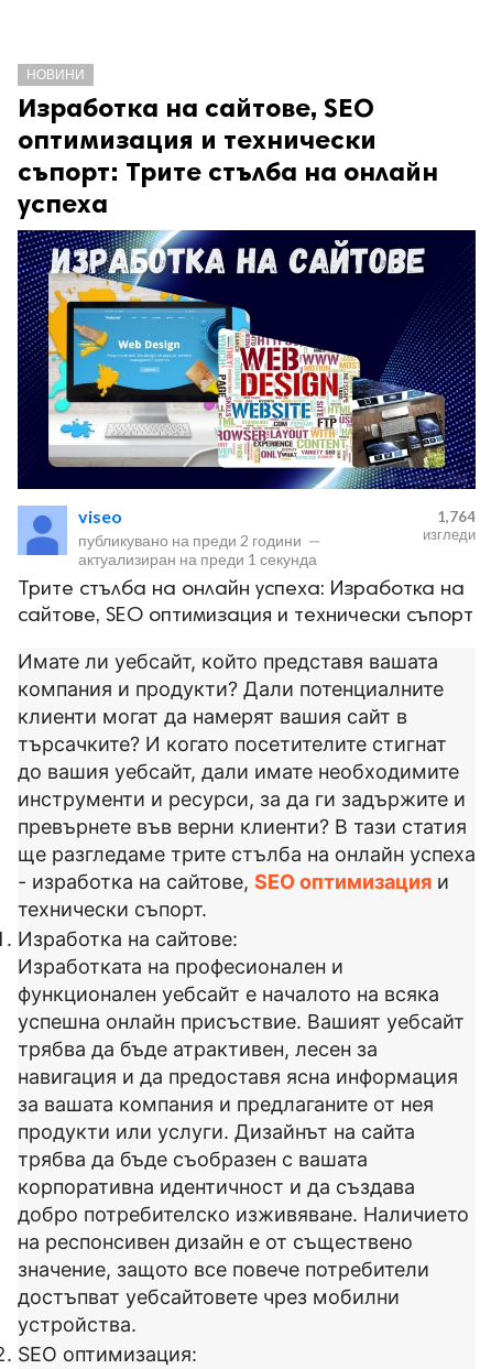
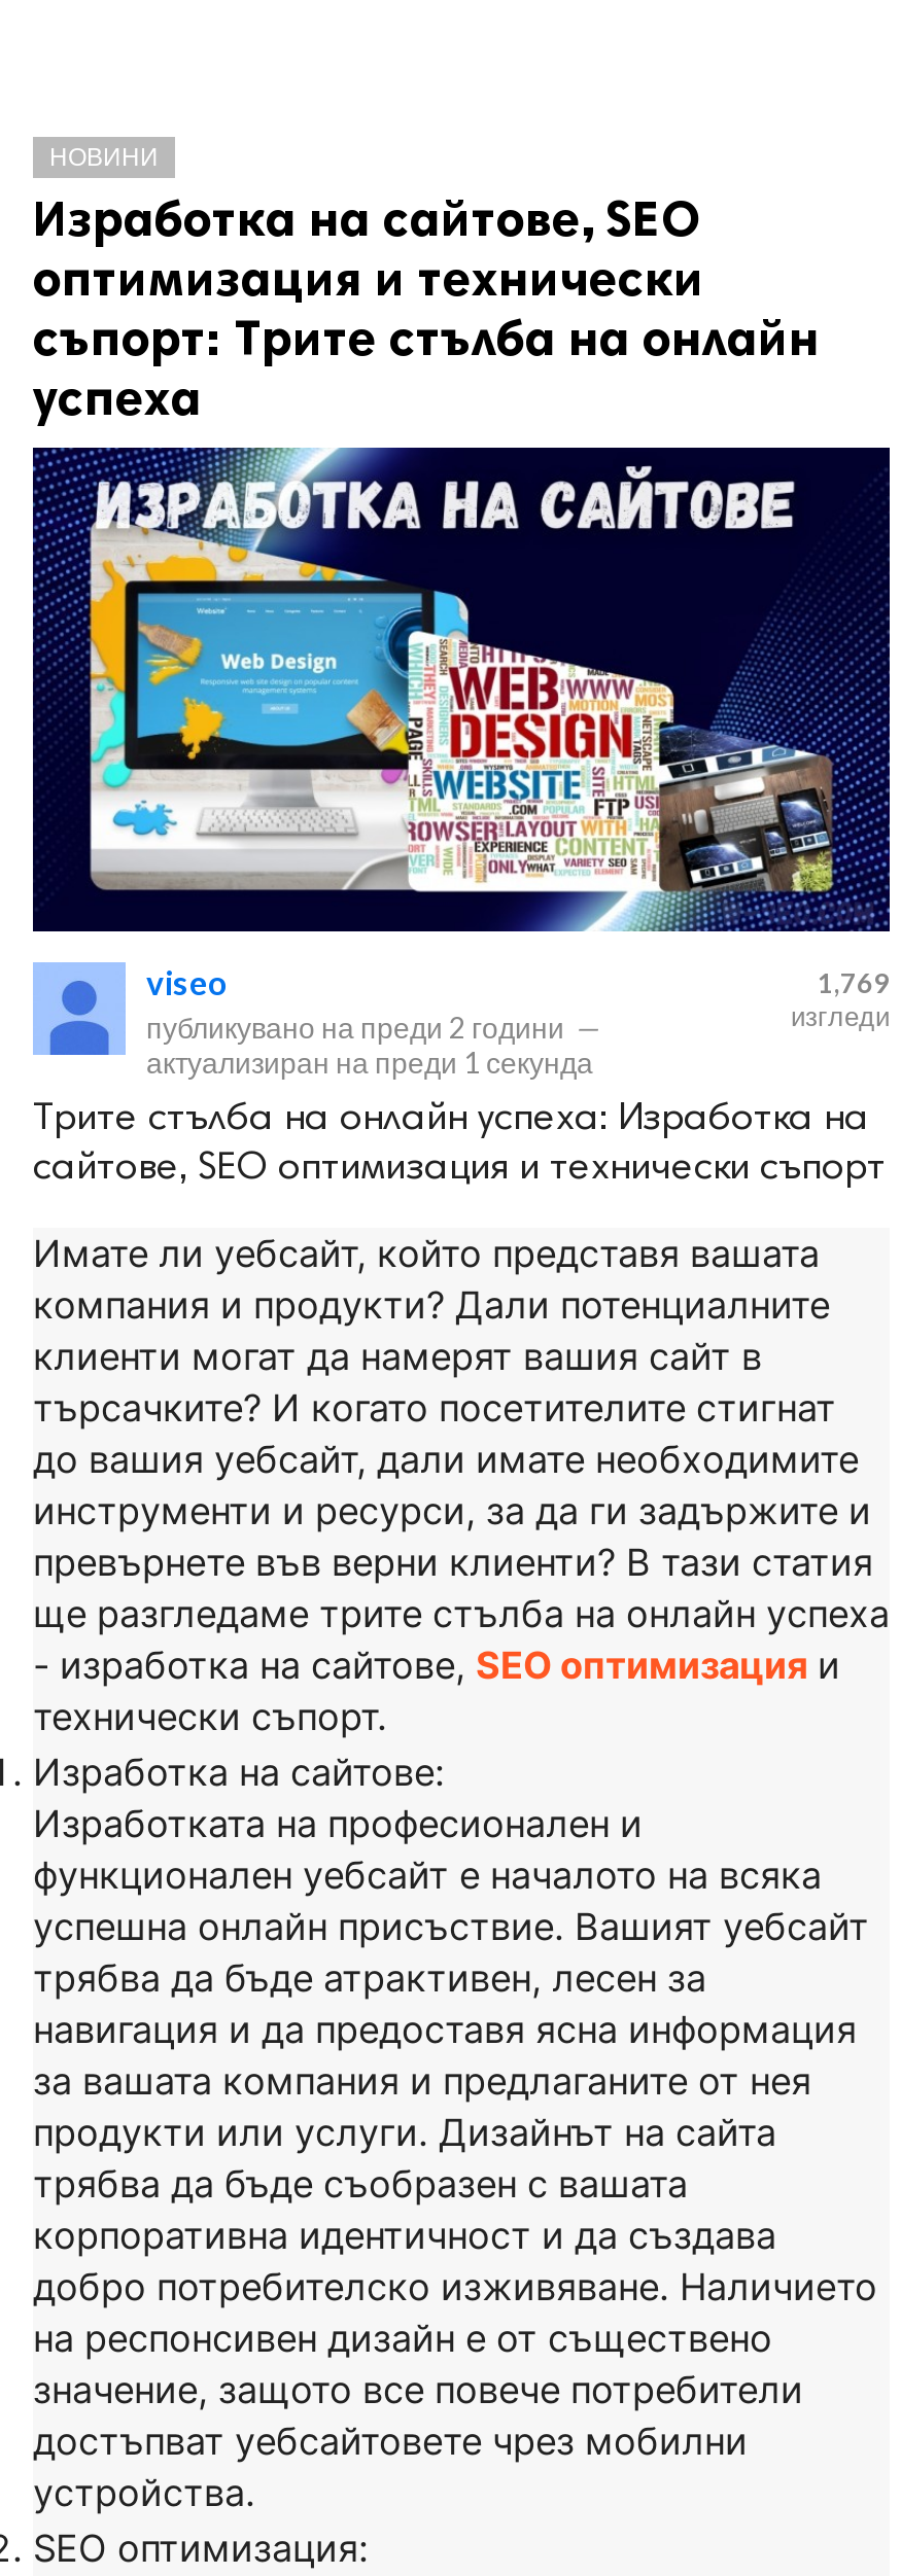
- 1,764
+ 1,769
